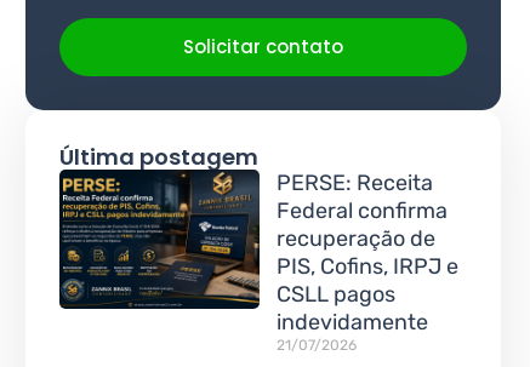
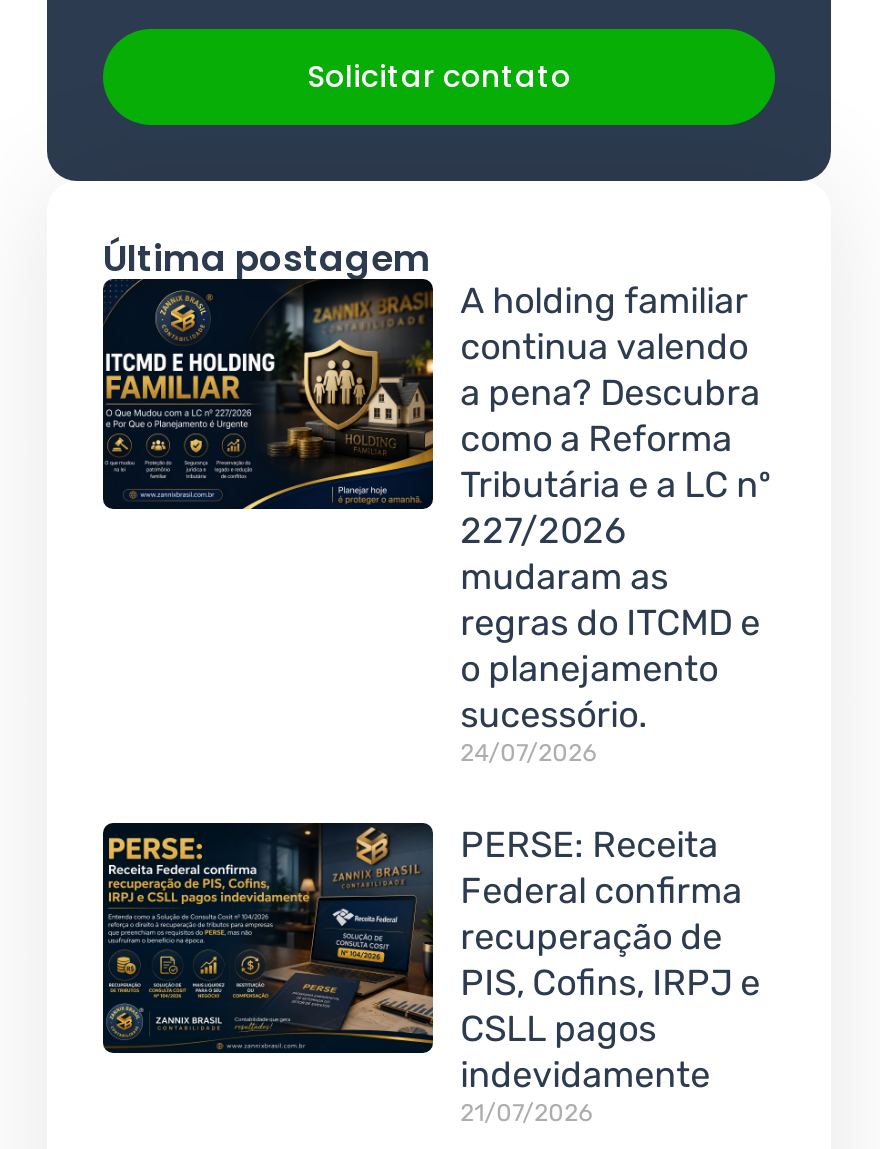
+ [image]
+ A holding familiar
+ continua valendo
+ a pena? Descubra
+ como a Reforma
+ Tributária e a LC nº
+ 227/2026
+ mudaram as
+ regras do ITCMD e
+ o planejamento
+ sucessório.
+ 24/07/2026
